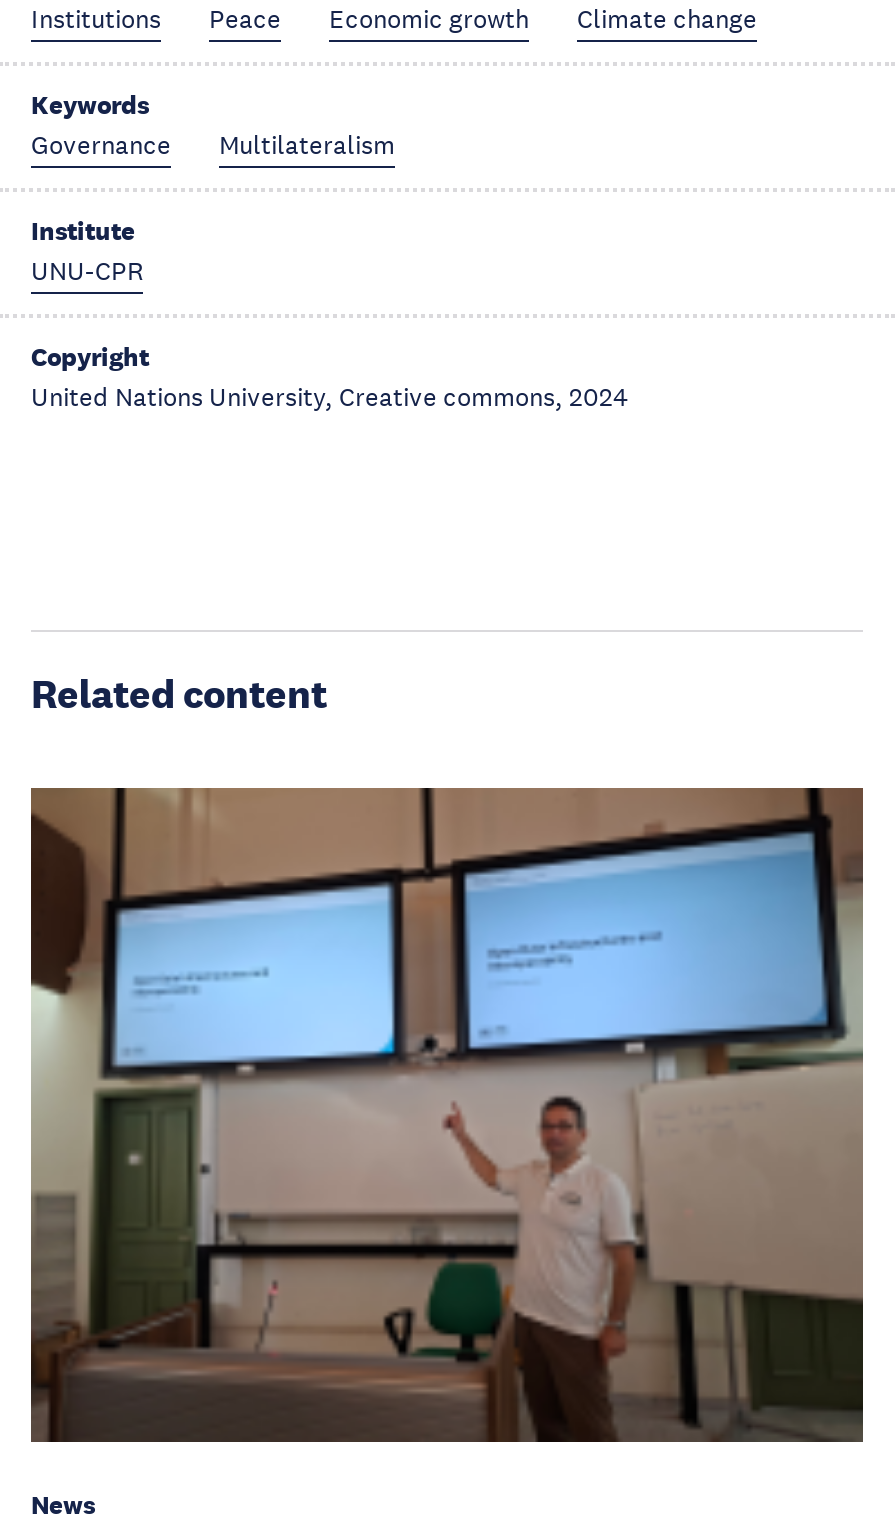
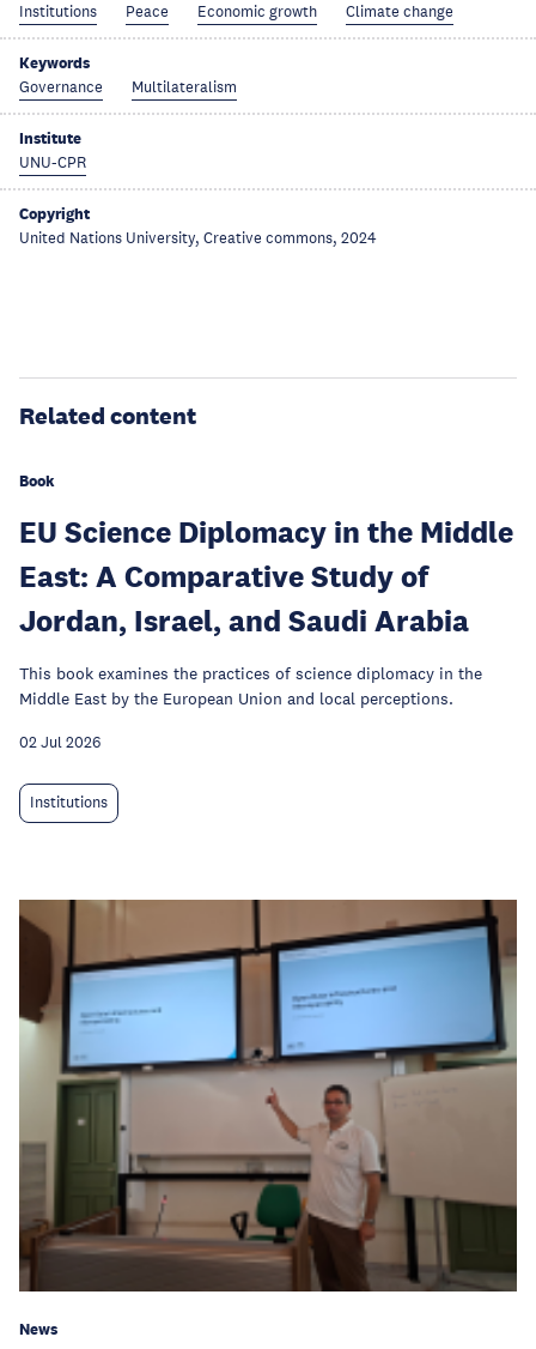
+ Book
+ EU Science Diplomacy in the Middle
+ East: A Comparative Study of
+ Jordan, Israel, and Saudi Arabia
+ This book examines the practices of science diplomacy in the
+ Middle East by the European Union and local perceptions.
+ 02 Jul 2026
+ Institutions
